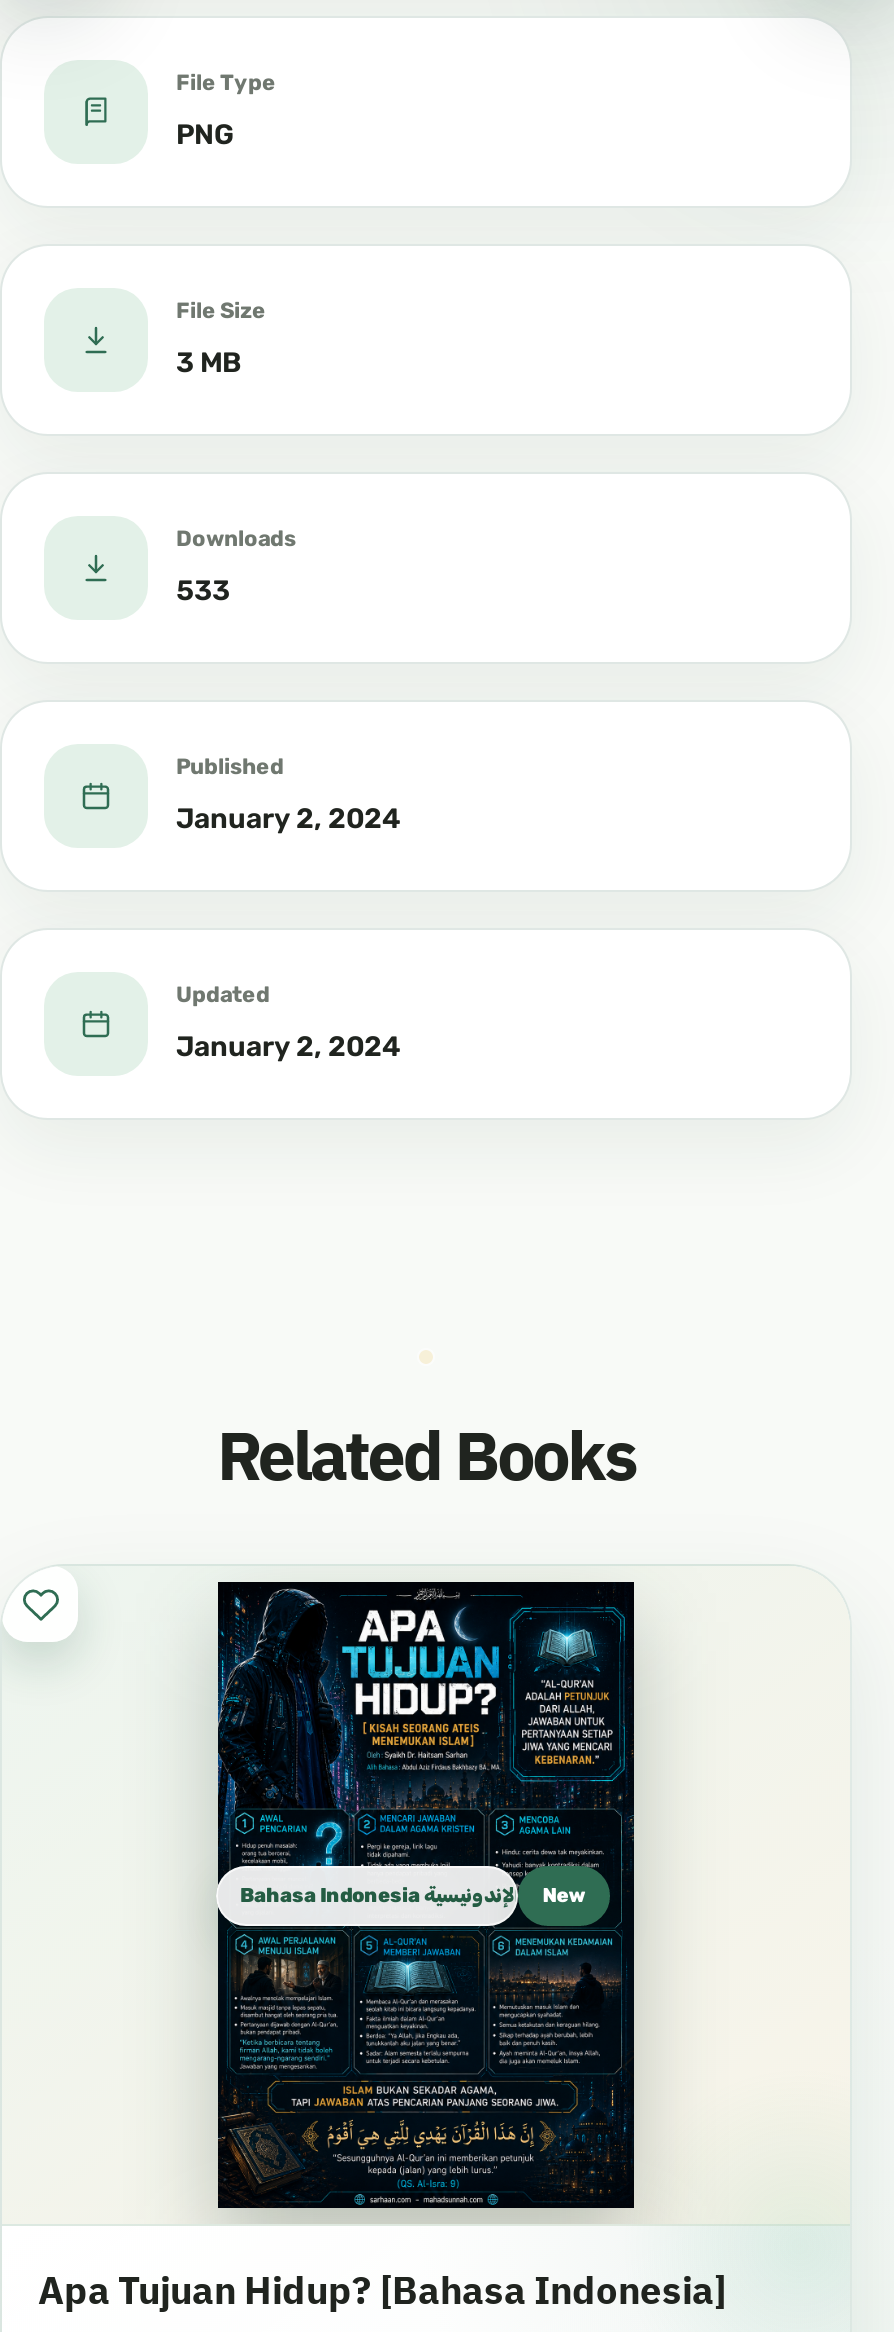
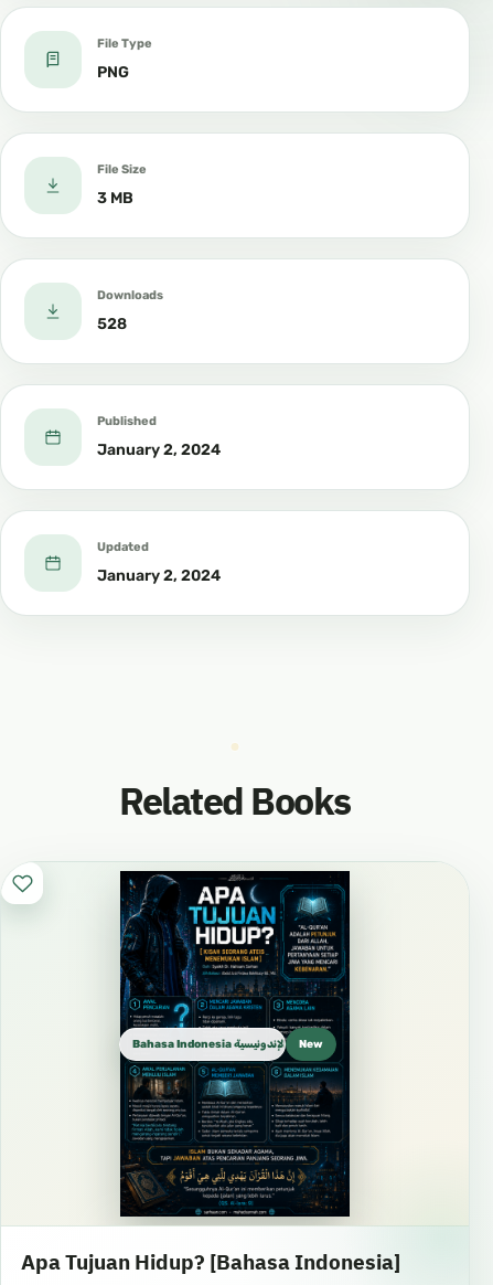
- 533
+ 528
